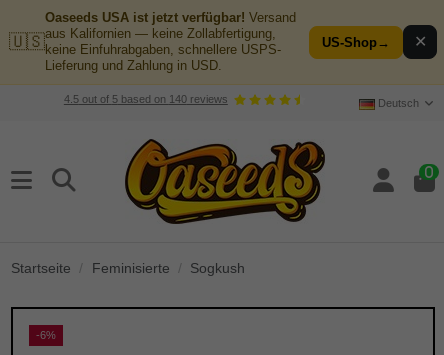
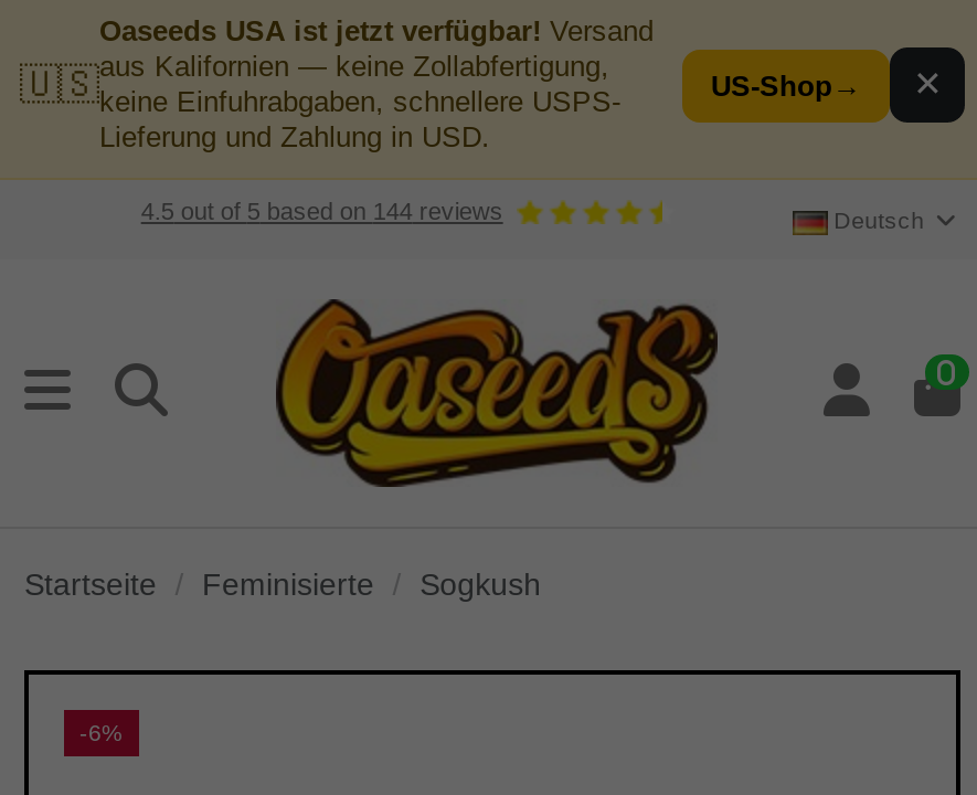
- 4.5 out of 5 based on 140 reviews
+ 4.5 out of 5 based on 144 reviews
